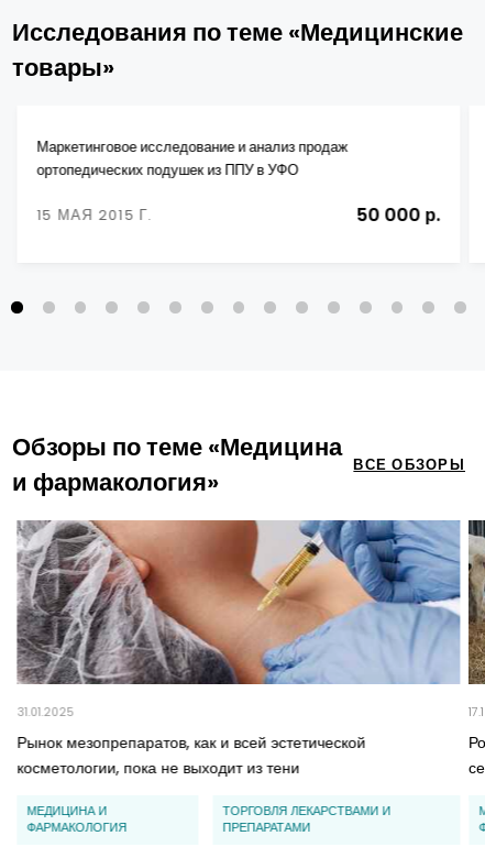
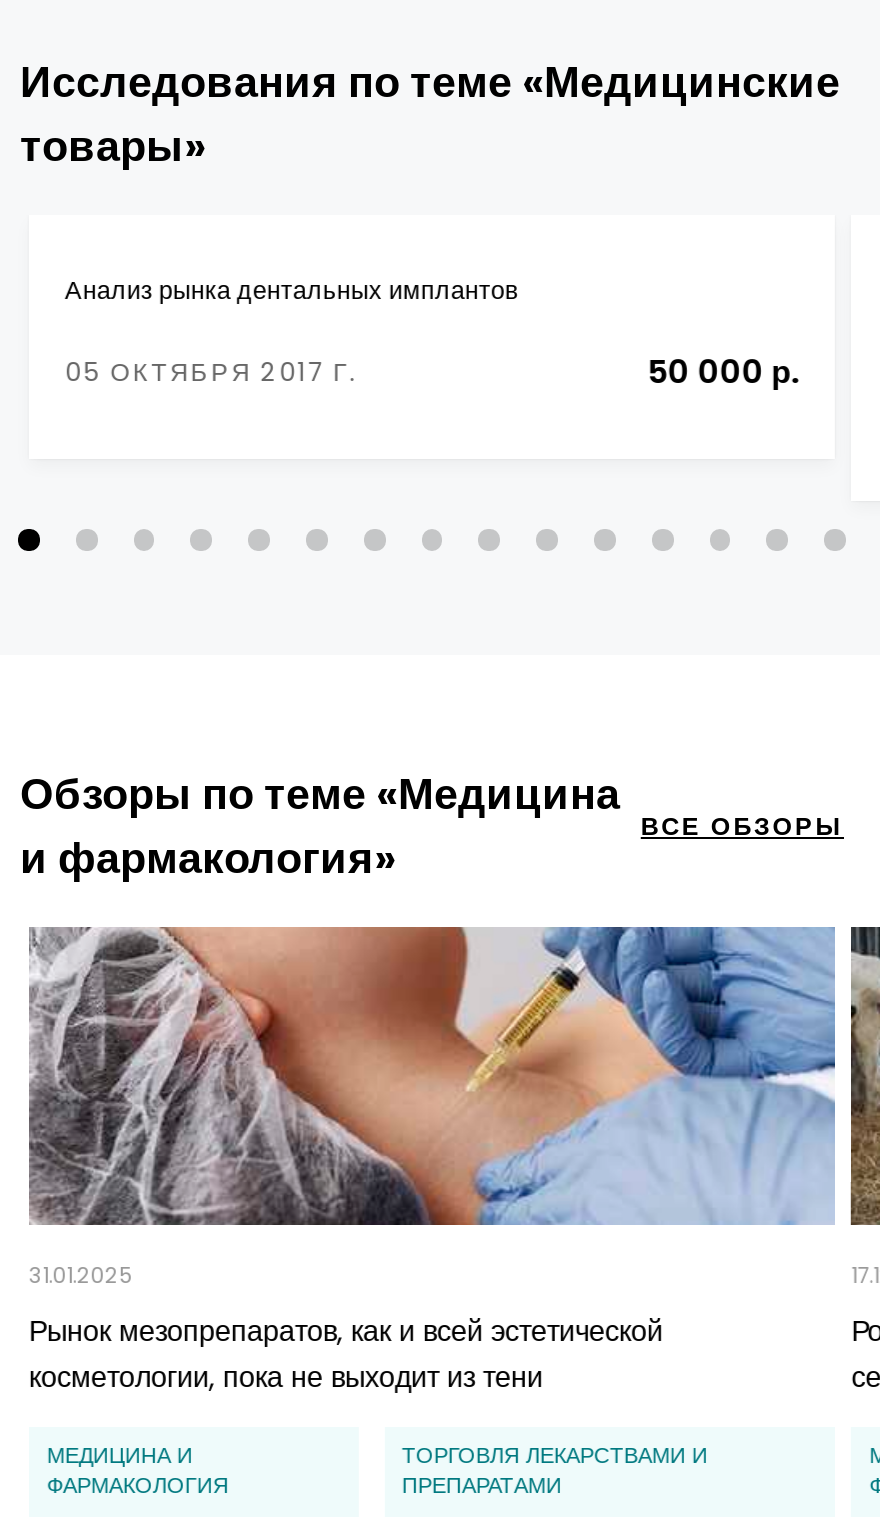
- Маркетинговое исследование и анализ продаж
- ортопедических подушек из ППУ в УФО
+ Анализ рынка дентальных имплантов

- 15 МАЯ 2015 Г.
+ 05 ОКТЯБРЯ 2017 Г.
